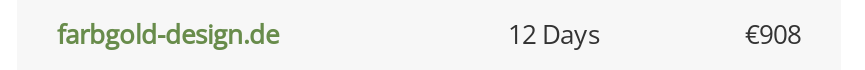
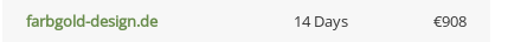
- 12 Days
+ 14 Days
